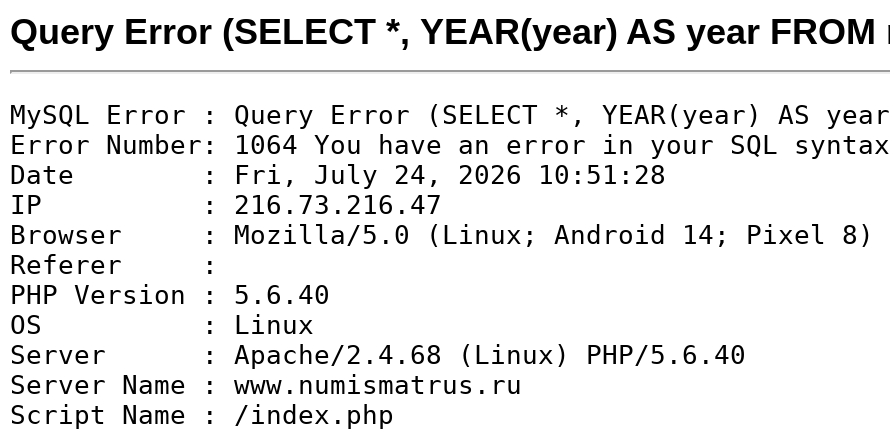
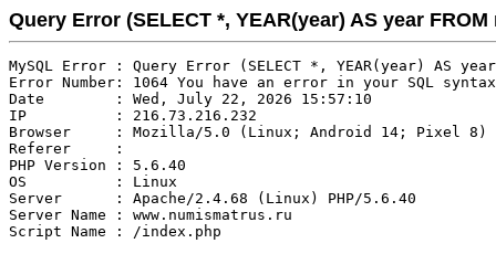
- Date : Fri, July 24, 2026 10:51:28
+ Date : Wed, July 22, 2026 15:57:10

- IP : 216.73.216.47
+ IP : 216.73.216.232
